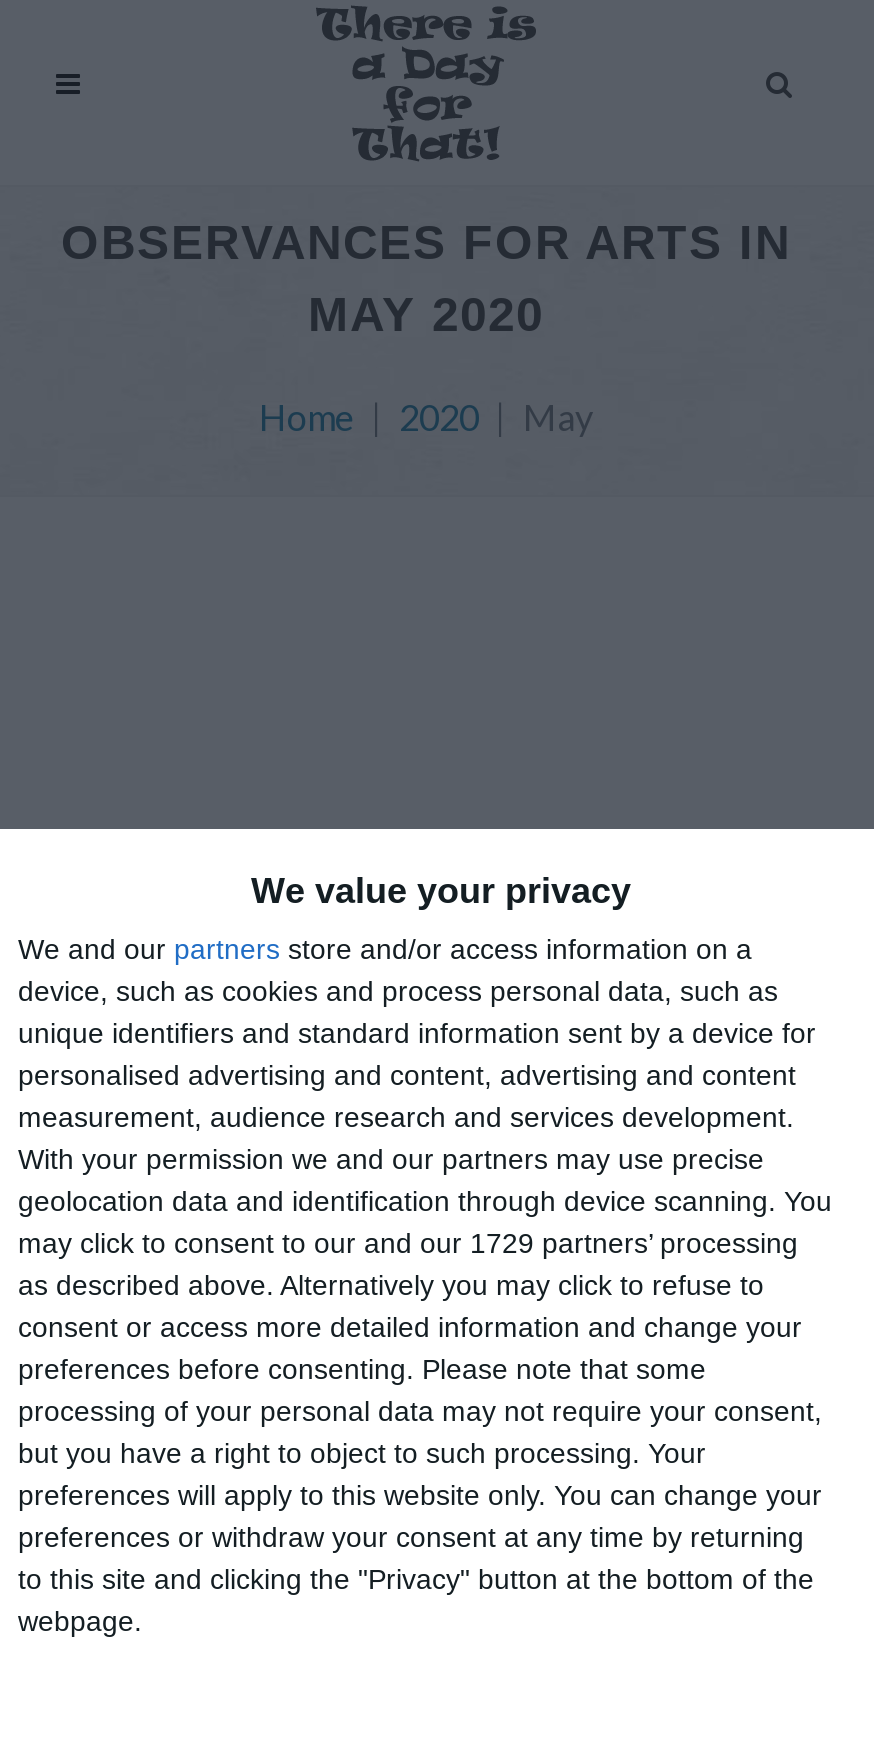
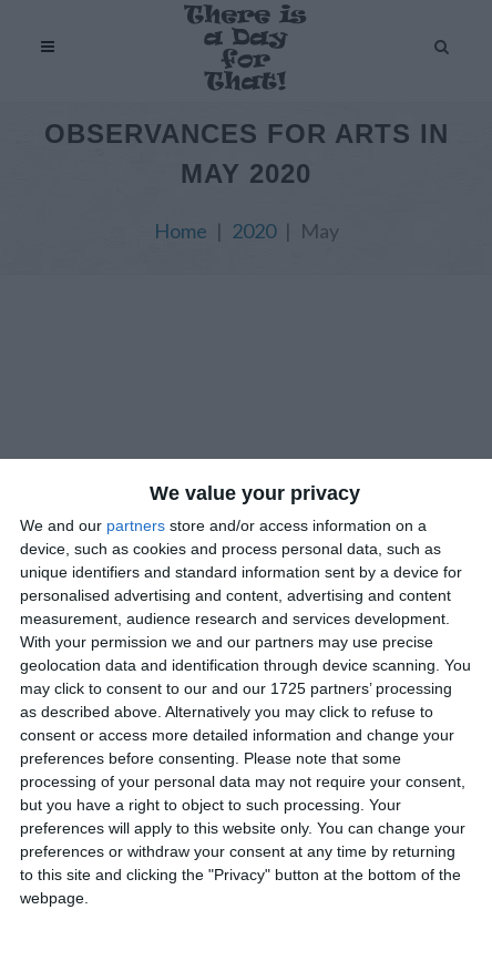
- may click to consent to our and our 1729 partners’ processing
+ may click to consent to our and our 1725 partners’ processing
